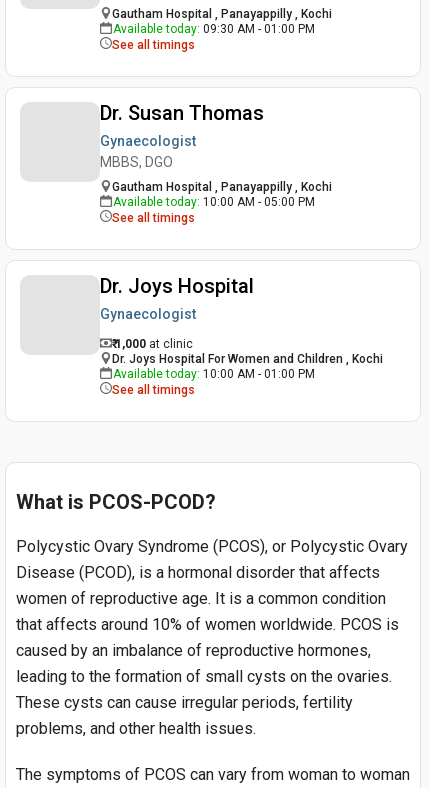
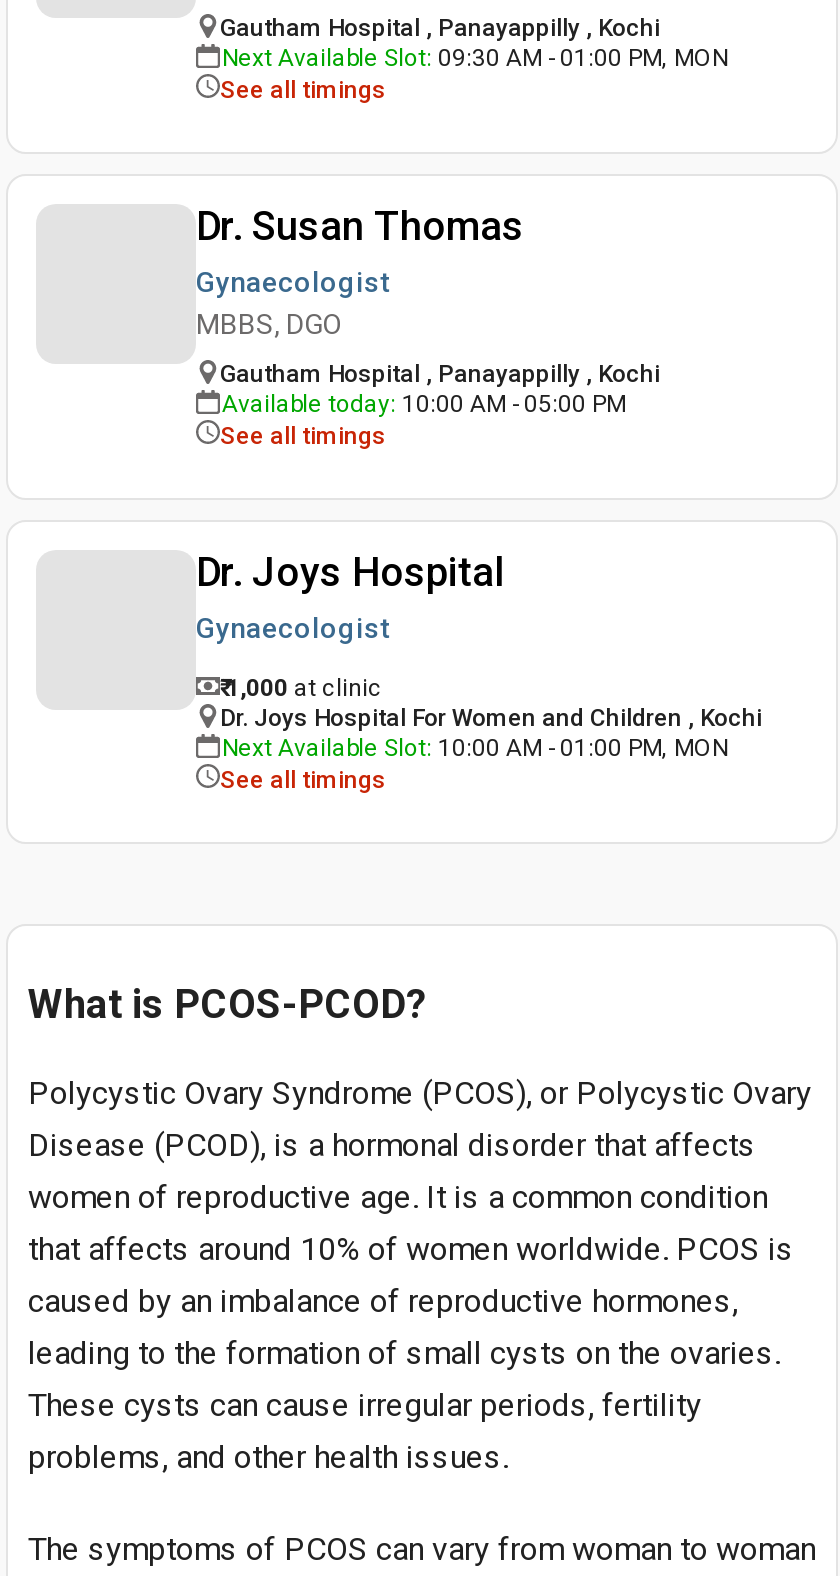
- Available today: 09:30 AM - 01:00 PM
+ Next Available Slot: 09:30 AM - 01:00 PM, MON

- Available today: 10:00 AM - 01:00 PM
+ Next Available Slot: 10:00 AM - 01:00 PM, MON
